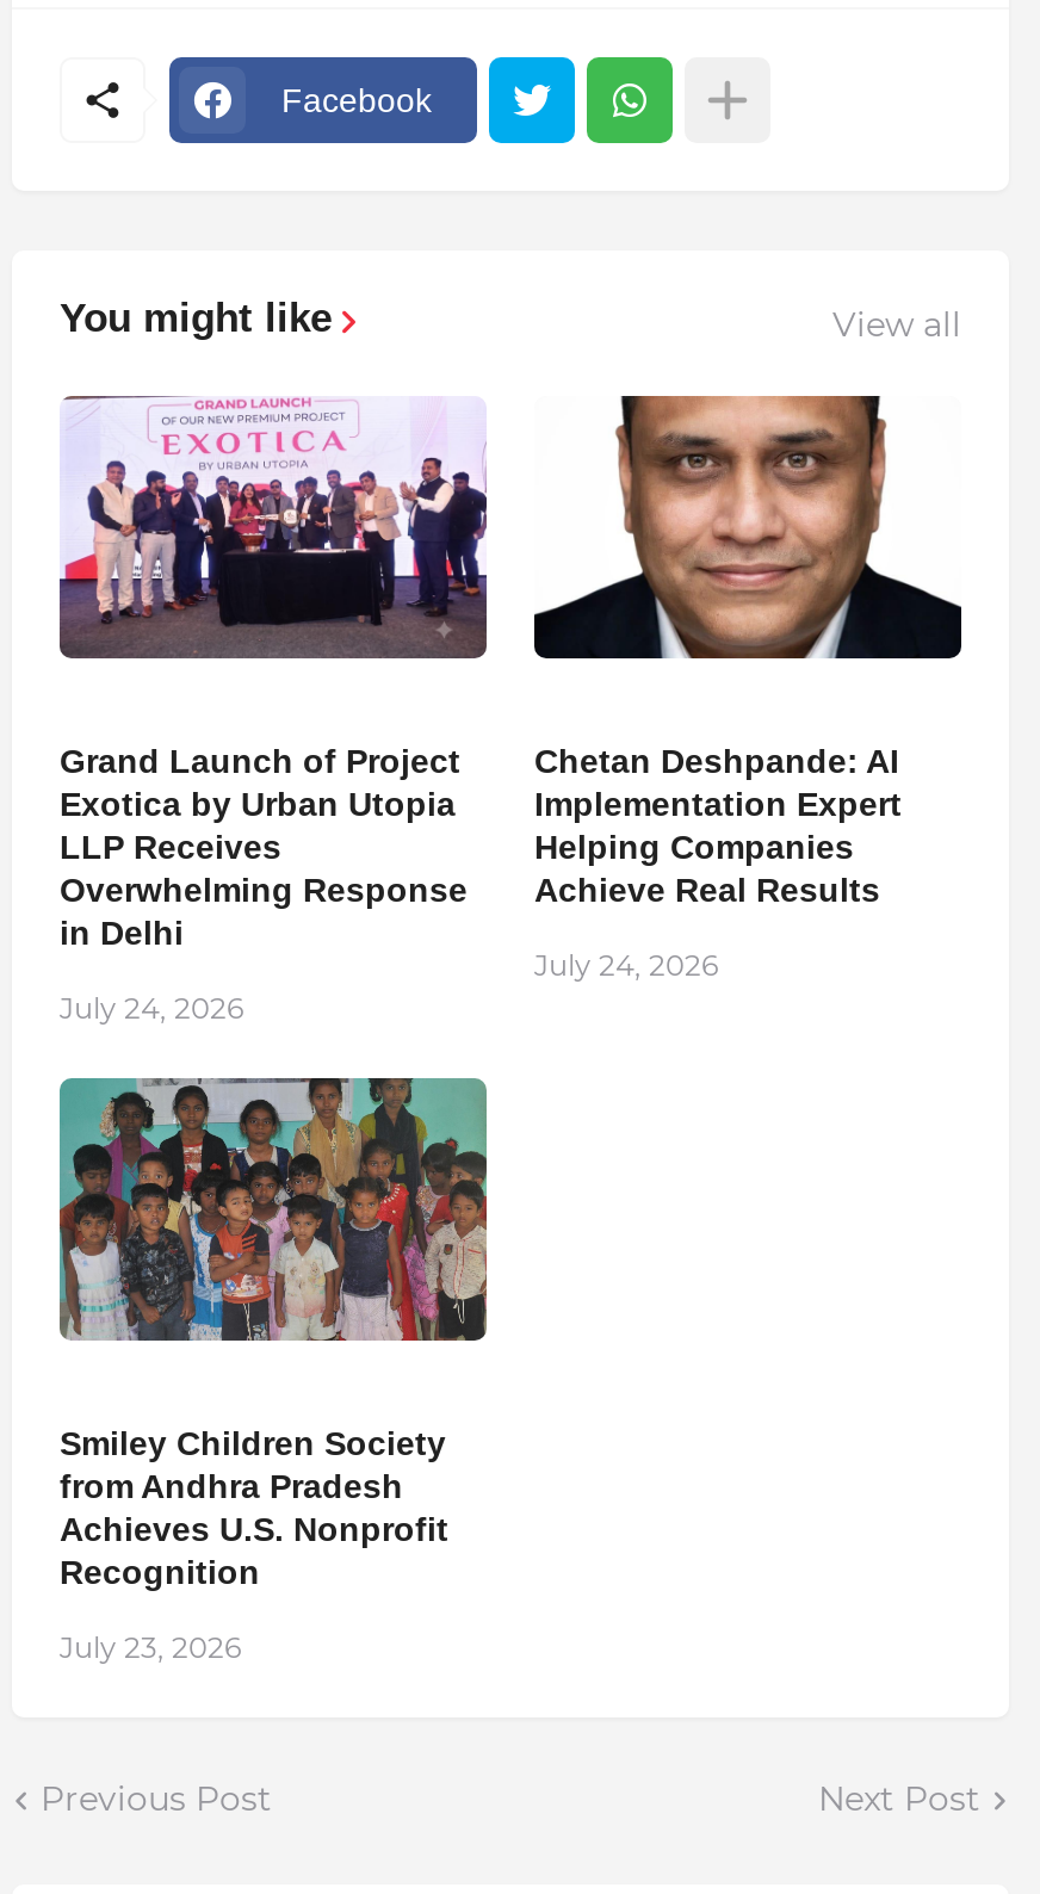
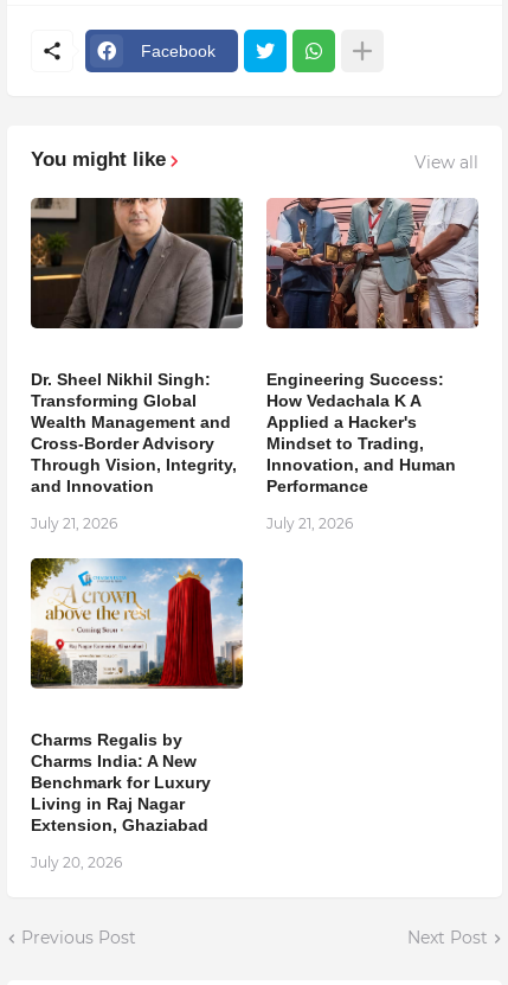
- [image]
- Grand Launch of Project
- Exotica by Urban Utopia
- LLP Receives
- Overwhelming Response
- in Delhi
+ [image]
+ Dr. Sheel Nikhil Singh:
+ Transforming Global
+ Wealth Management and
+ Cross-Border Advisory
+ Through Vision, Integrity,
+ and Innovation

- [image]
- Chetan Deshpande: AI
- Implementation Expert
- Helping Companies
- Achieve Real Results
+ [image]
+ Engineering Success:
+ How Vedachala K A
+ Applied a Hacker's
+ Mindset to Trading,
+ Innovation, and Human
+ Performance

- July 24, 2026
+ July 21, 2026

- July 24, 2026
+ July 21, 2026

- [image]
- Smiley Children Society
- from Andhra Pradesh
- Achieves U.S. Nonprofit
- Recognition
+ [image]
+ Charms Regalis by
+ Charms India: A New
+ Benchmark for Luxury
+ Living in Raj Nagar
+ Extension, Ghaziabad

- July 23, 2026
+ July 20, 2026
